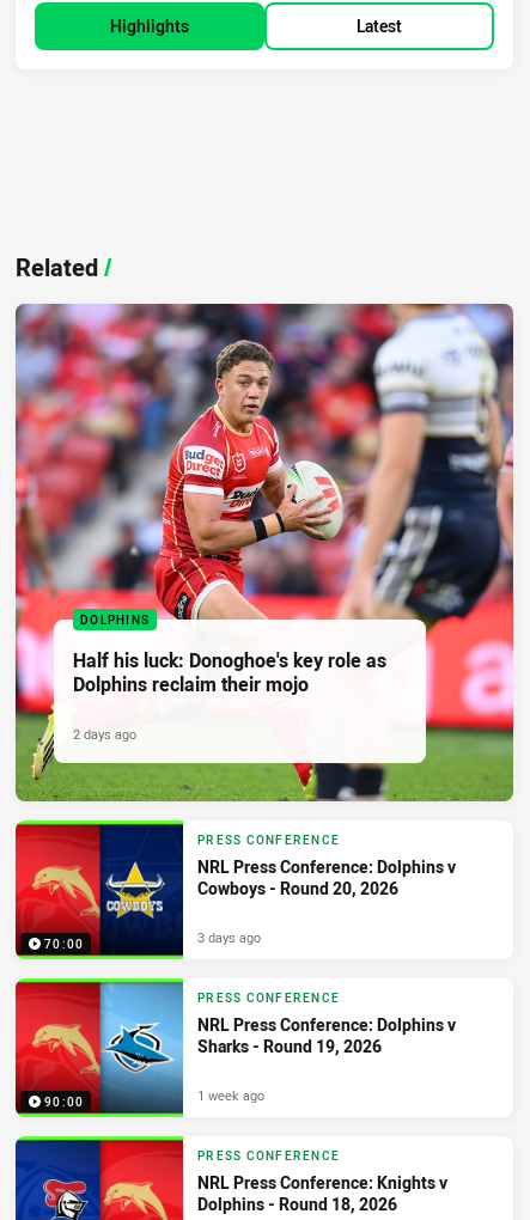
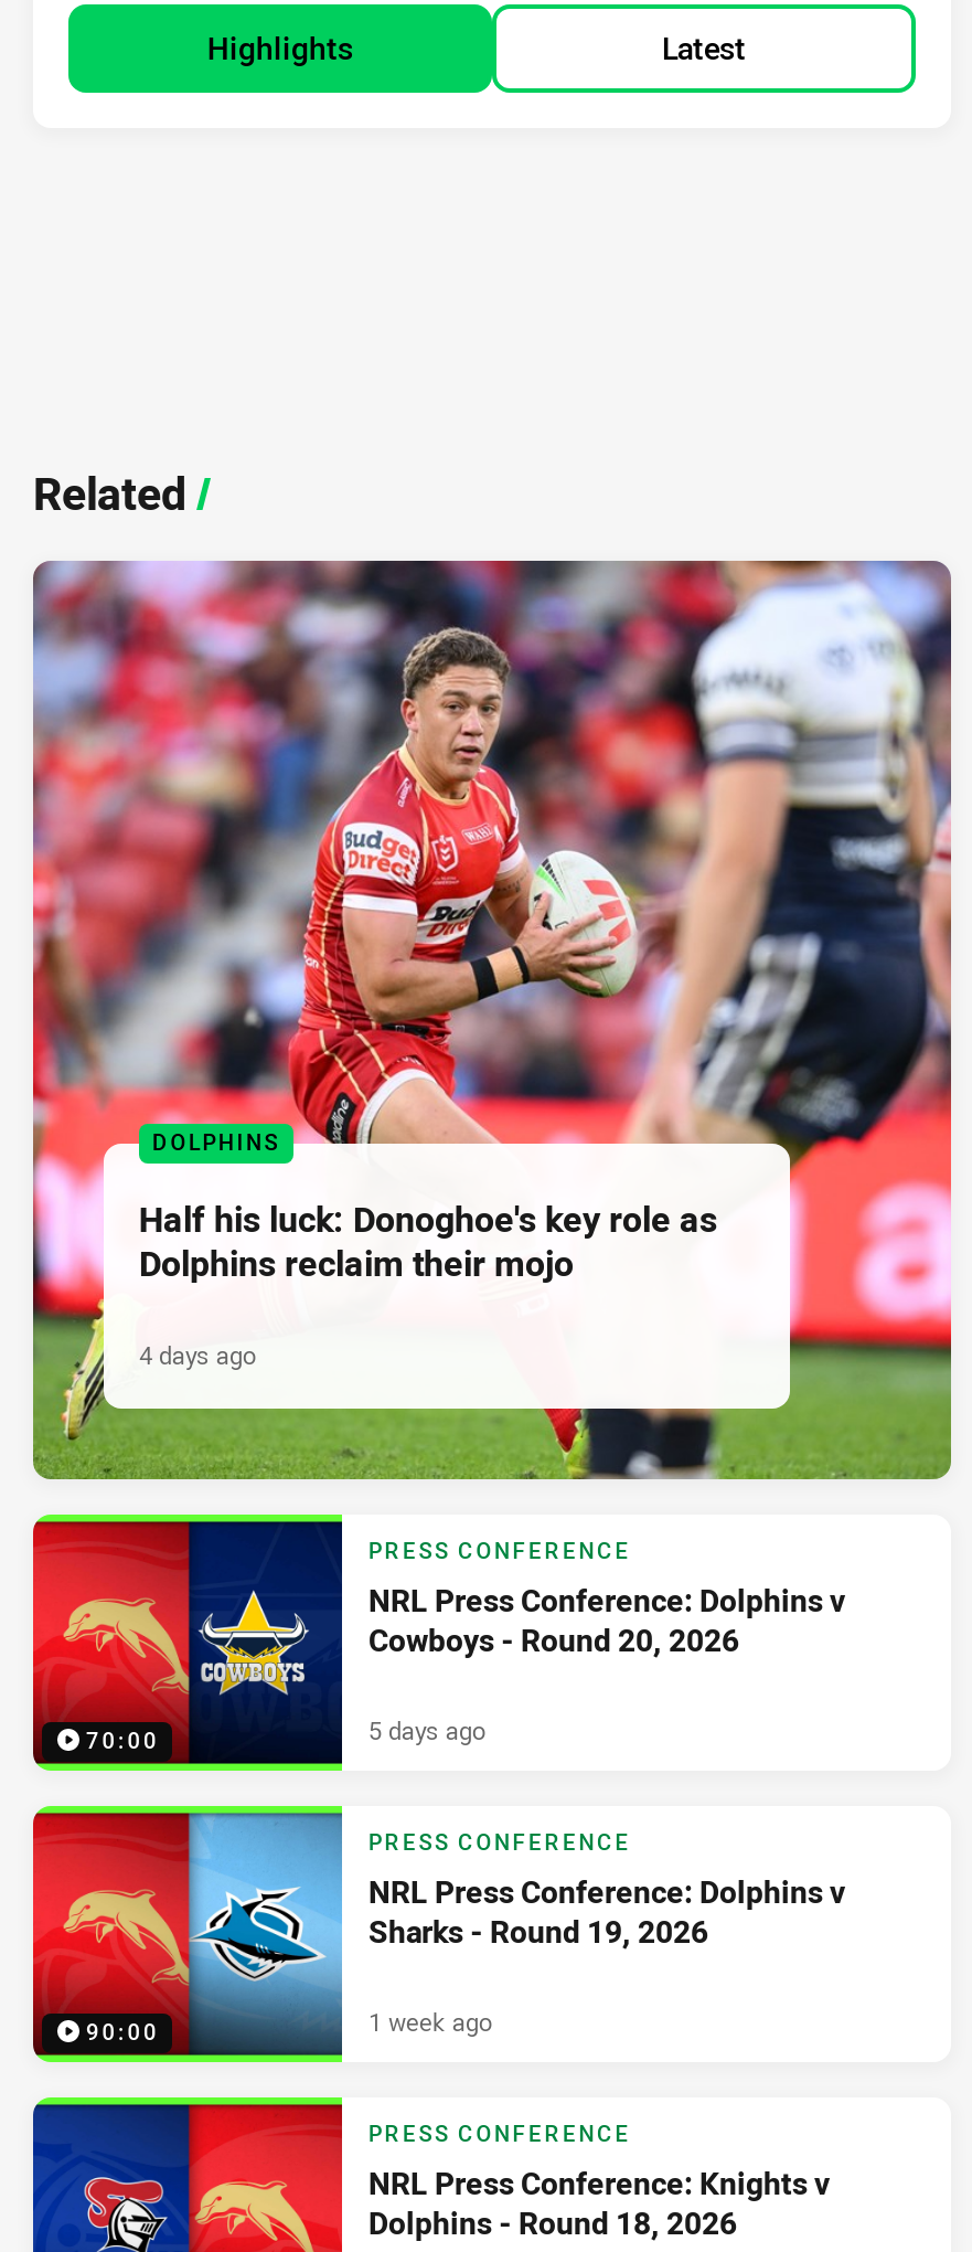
- 2 days ago
+ 4 days ago

- 3 days ago
+ 5 days ago
